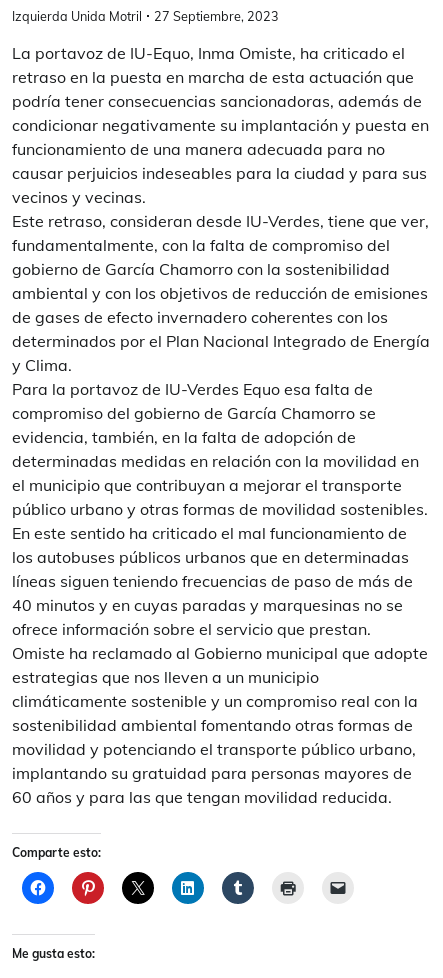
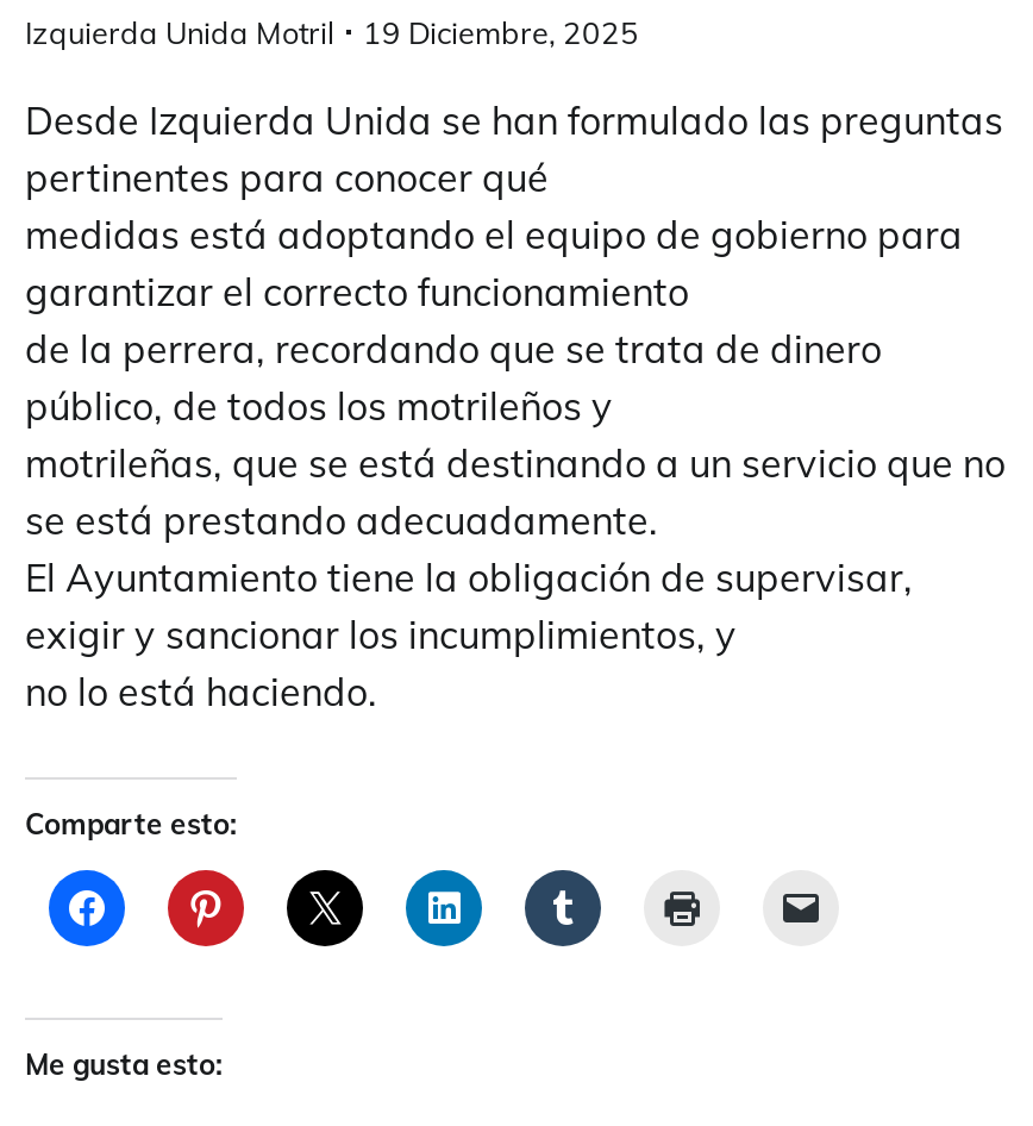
- Izquierda Unida Motril 27 Septiembre, 2023
+ Izquierda Unida Motril 19 Diciembre, 2025

- La portavoz de IU-Equo, Inma Omiste, ha criticado el
- retraso en la puesta en marcha de esta actuación que
- podría tener consecuencias sancionadoras, además de
- condicionar negativamente su implantación y puesta en
- funcionamiento de una manera adecuada para no
- causar perjuicios indeseables para la ciudad y para sus
- vecinos y vecinas.
- Este retraso, consideran desde IU-Verdes, tiene que ver,
- fundamentalmente, con la falta de compromiso del
- gobierno de García Chamorro con la sostenibilidad
- ambiental y con los objetivos de reducción de emisiones
- de gases de efecto invernadero coherentes con los
- determinados por el Plan Nacional Integrado de Energía
- y Clima.
- Para la portavoz de IU-Verdes Equo esa falta de
- compromiso del gobierno de García Chamorro se
- evidencia, también, en la falta de adopción de
- determinadas medidas en relación con la movilidad en
- el municipio que contribuyan a mejorar el transporte
- público urbano y otras formas de movilidad sostenibles.
- En este sentido ha criticado el mal funcionamiento de
- los autobuses públicos urbanos que en determinadas
- líneas siguen teniendo frecuencias de paso de más de
- 40 minutos y en cuyas paradas y marquesinas no se
- ofrece información sobre el servicio que prestan.
- Omiste ha reclamado al Gobierno municipal que adopte
- estrategias que nos lleven a un municipio
- climáticamente sostenible y un compromiso real con la
- sostenibilidad ambiental fomentando otras formas de
- movilidad y potenciando el transporte público urbano,
- implantando su gratuidad para personas mayores de
- 60 años y para las que tengan movilidad reducida.
+ Desde Izquierda Unida se han formulado las preguntas
+ pertinentes para conocer qué
+ medidas está adoptando el equipo de gobierno para
+ garantizar el correcto funcionamiento
+ de la perrera, recordando que se trata de dinero
+ público, de todos los motrileños y
+ motrileñas, que se está destinando a un servicio que no
+ se está prestando adecuadamente.
+ El Ayuntamiento tiene la obligación de supervisar,
+ exigir y sancionar los incumplimientos, y
+ no lo está haciendo.
